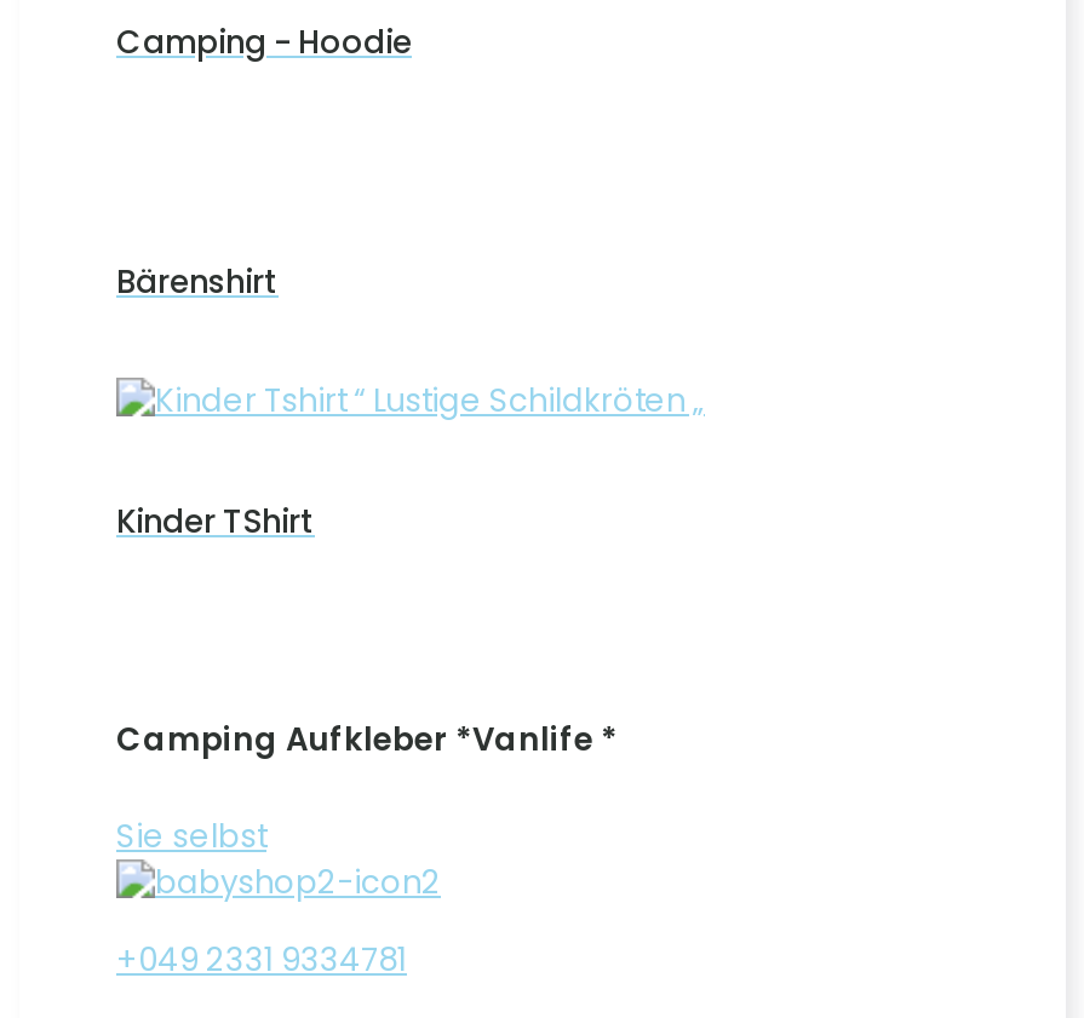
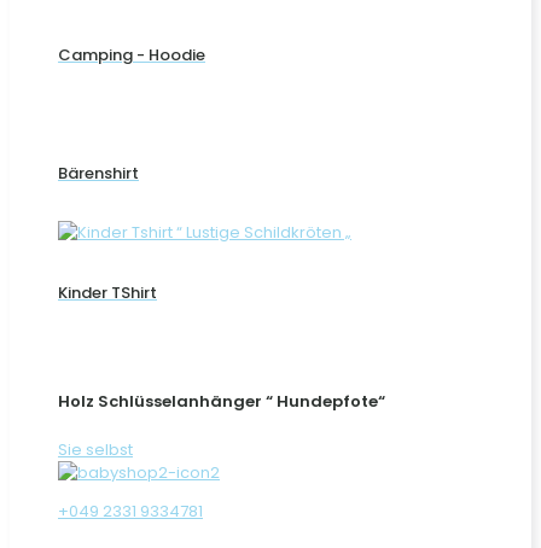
- Camping Aufkleber *Vanlife *
+ Holz Schlüsselanhänger “ Hundepfote“
